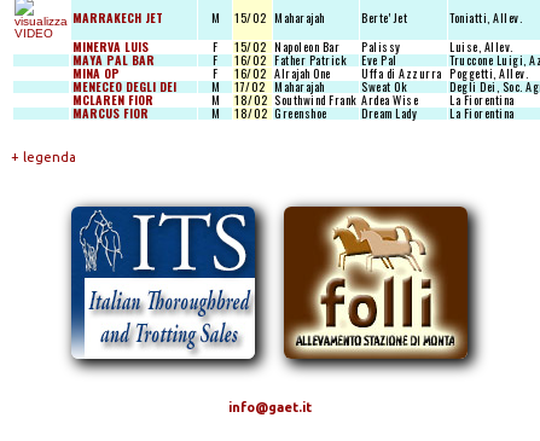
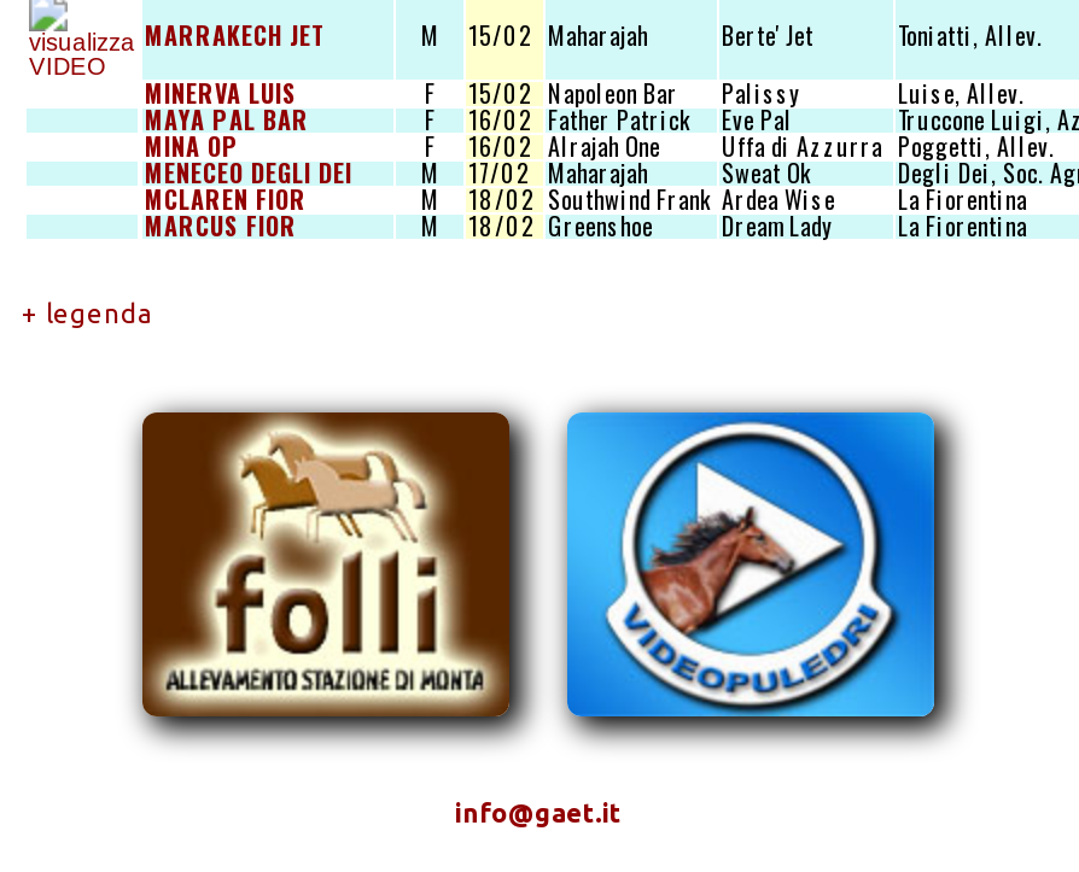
- [image]
+ [image]

- [image]
+ [image]
